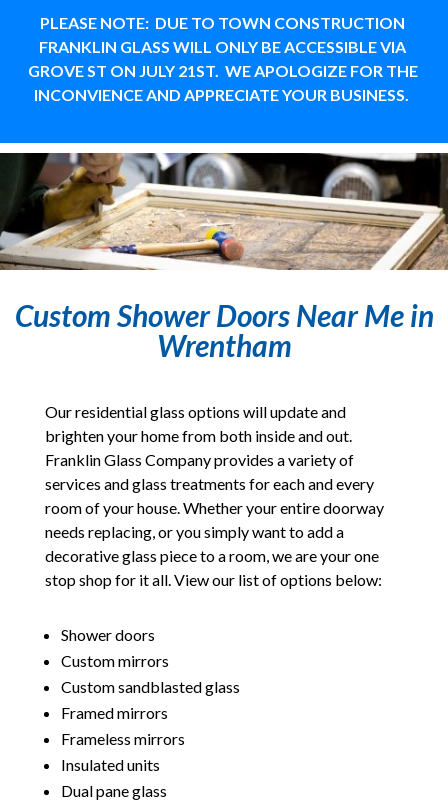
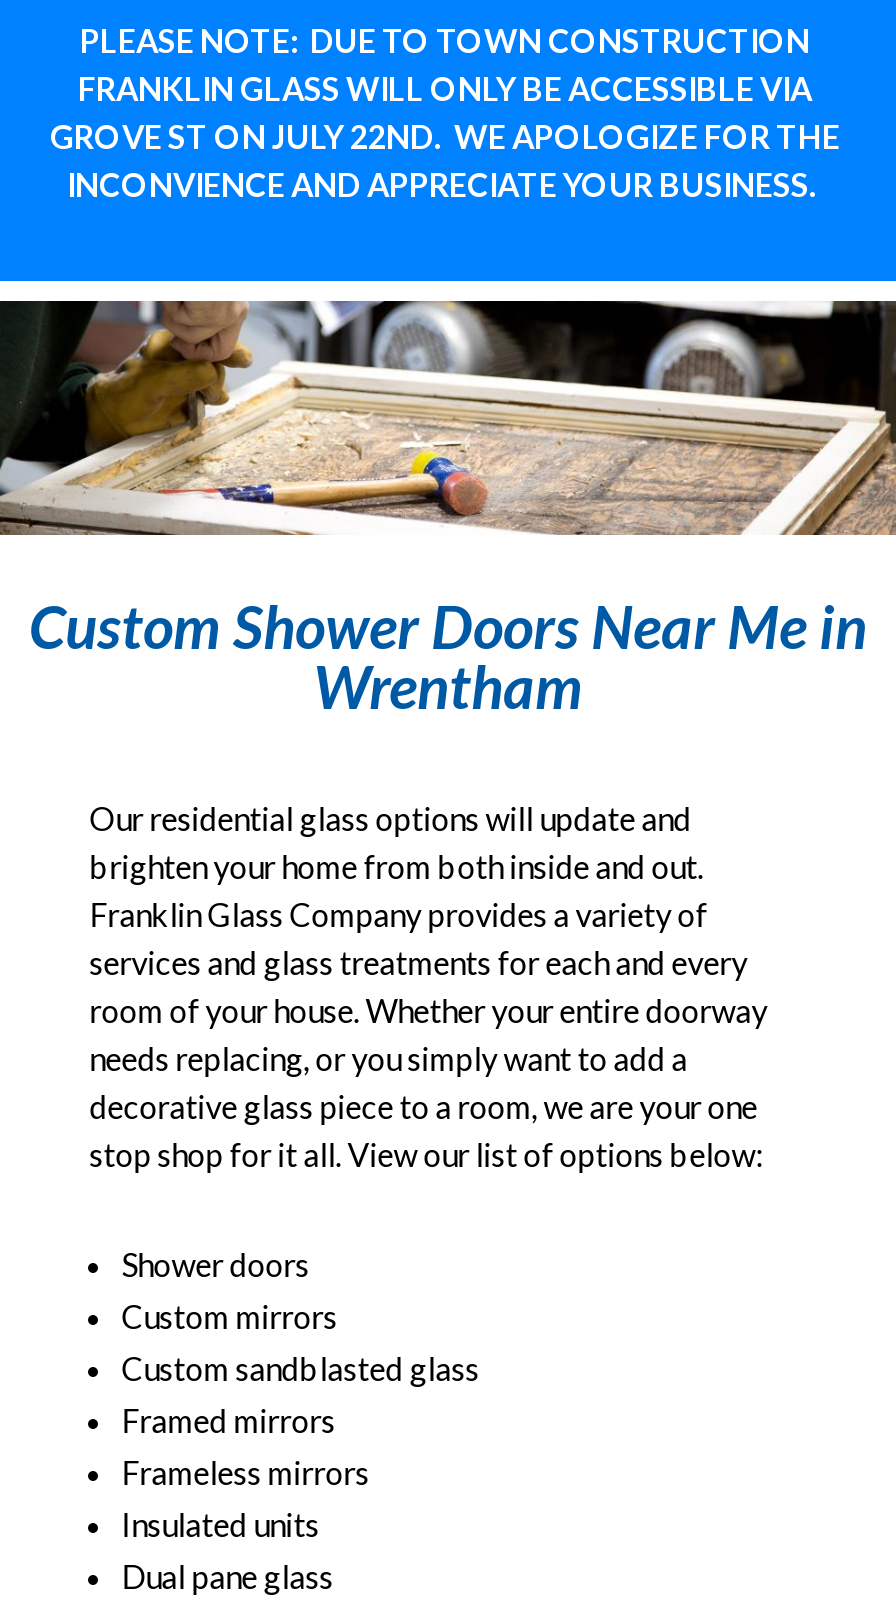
- GROVE ST ON JULY 21ST. WE APOLOGIZE FOR THE
+ GROVE ST ON JULY 22ND. WE APOLOGIZE FOR THE
